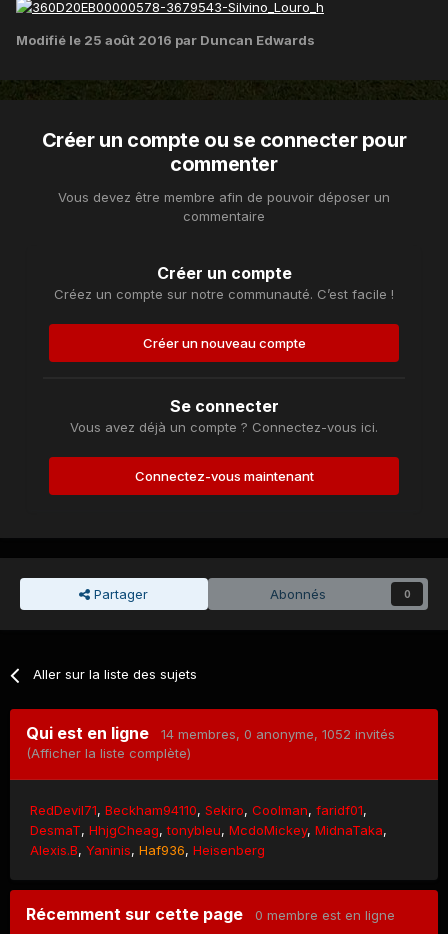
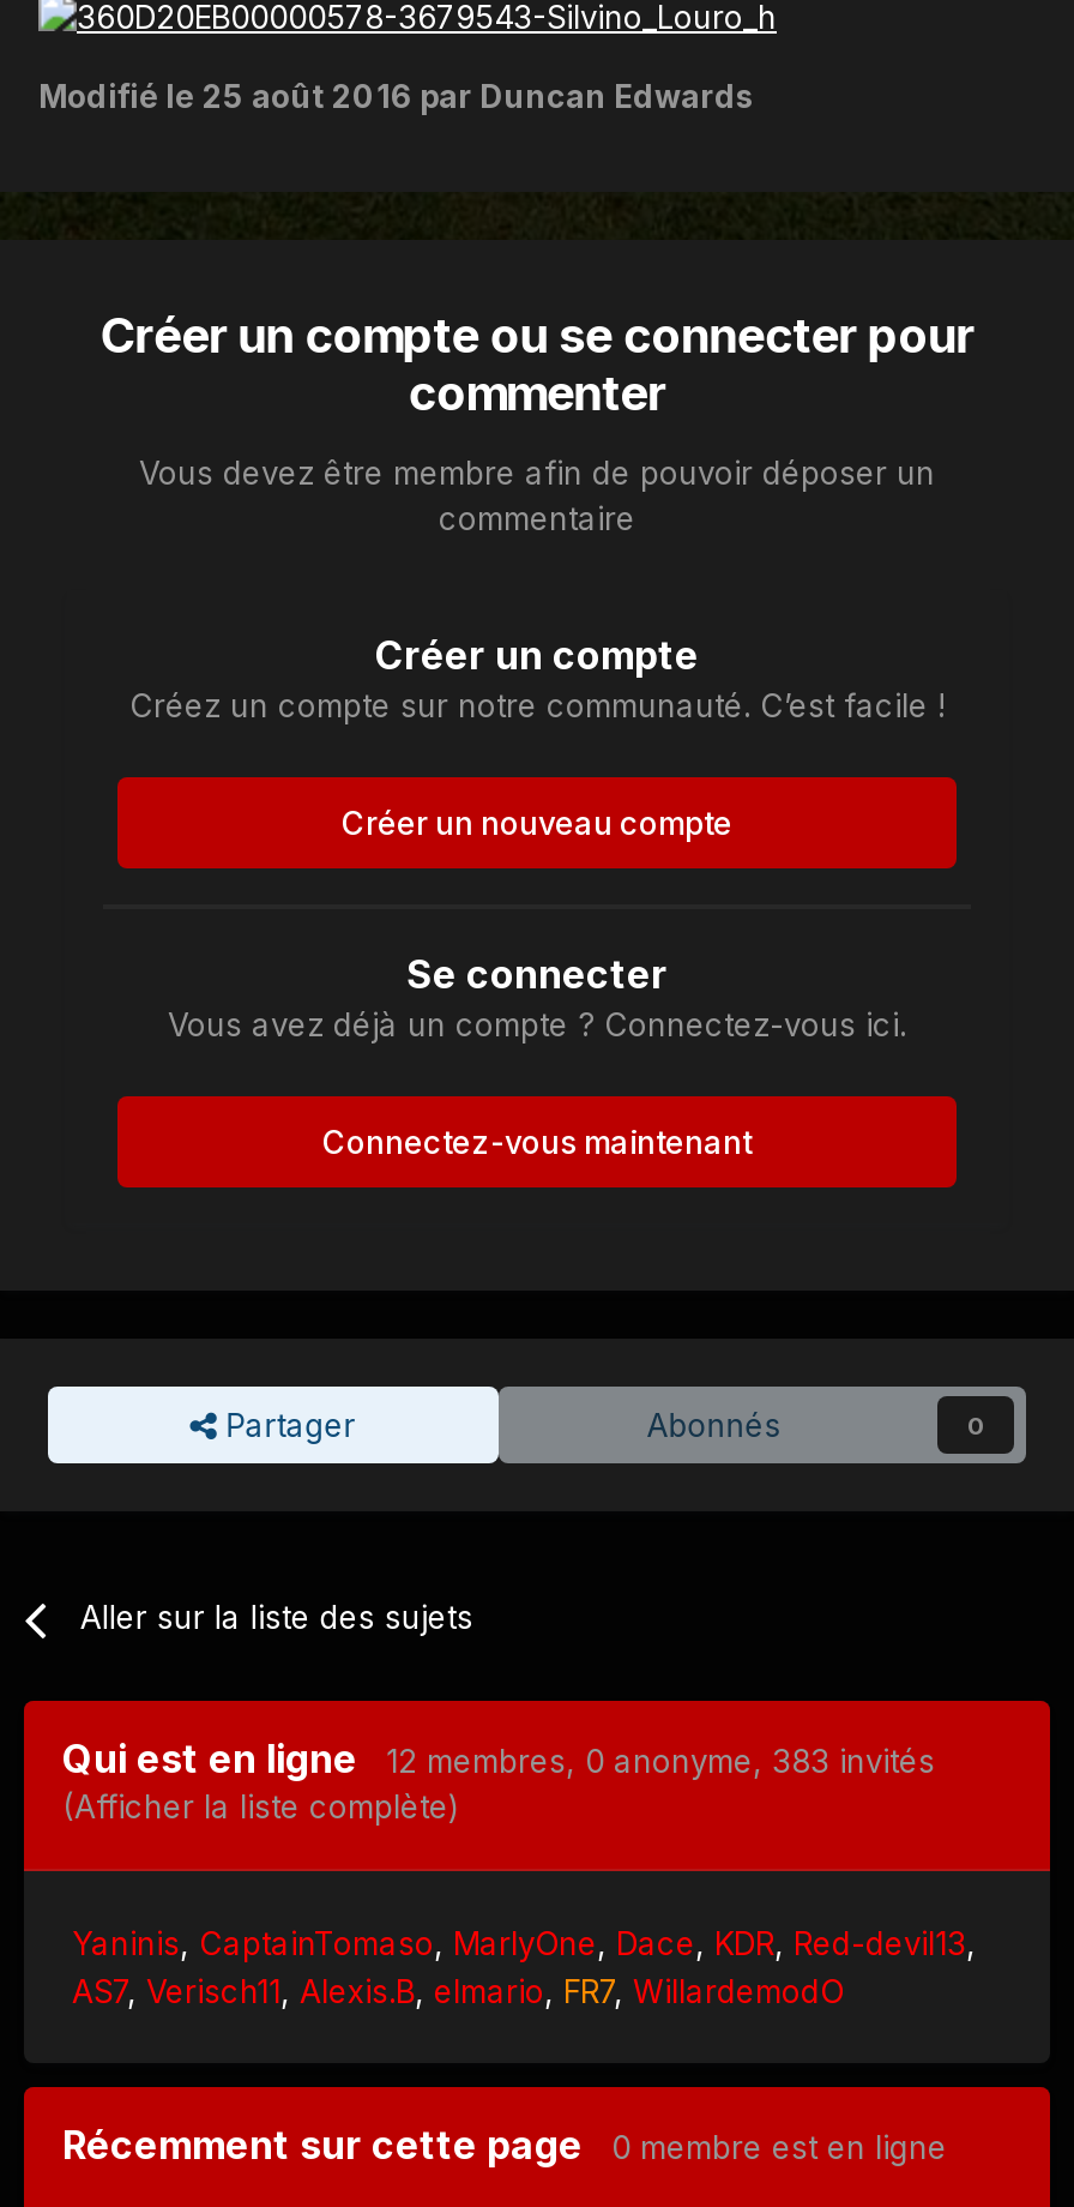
- Qui est en ligne 14 membres, 0 anonyme, 1052 invités
+ Qui est en ligne 12 membres, 0 anonyme, 383 invités

- RedDevil71 Beckham94110 Sekiro Coolman faridf01
- DesmaT HhjgCheag tonybleu McdoMickey MidnaTaka
- Alexis.B Yaninis Haf936 Heisenberg
+ Yaninis CaptainTomaso MarlyOne Dace KDR Red-devil13
+ AS7 Verisch11 Alexis.B elmario FR7 WillardemodO
